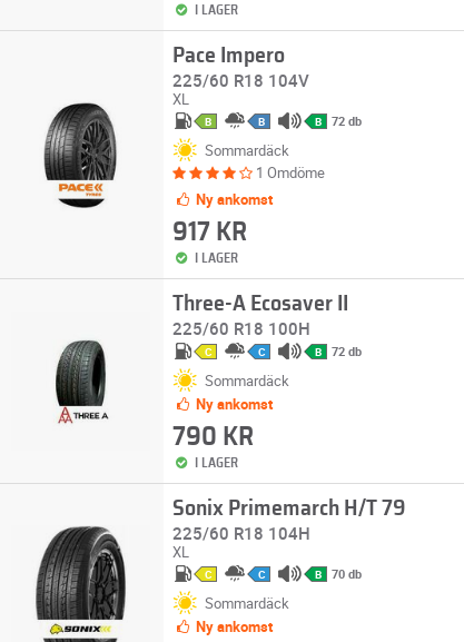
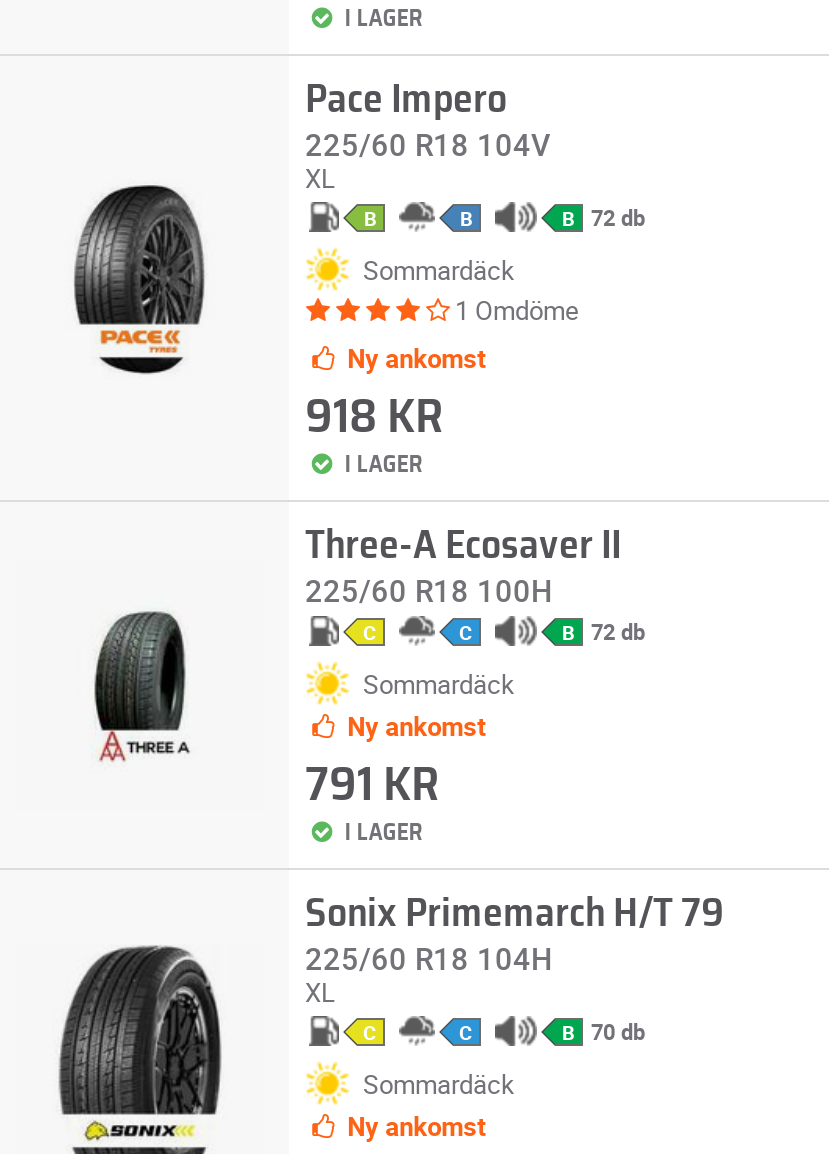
- 917 KR
+ 918 KR

- 790 KR
+ 791 KR
